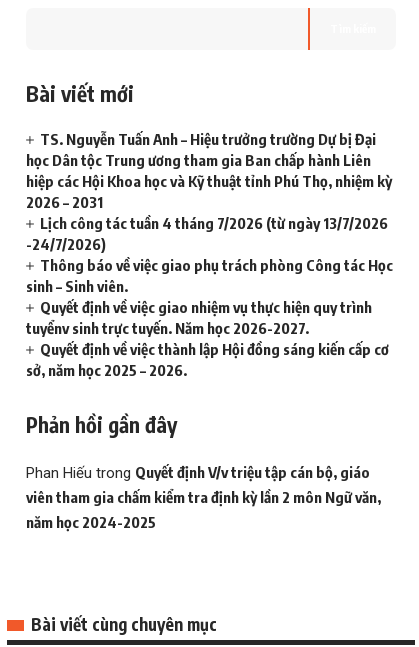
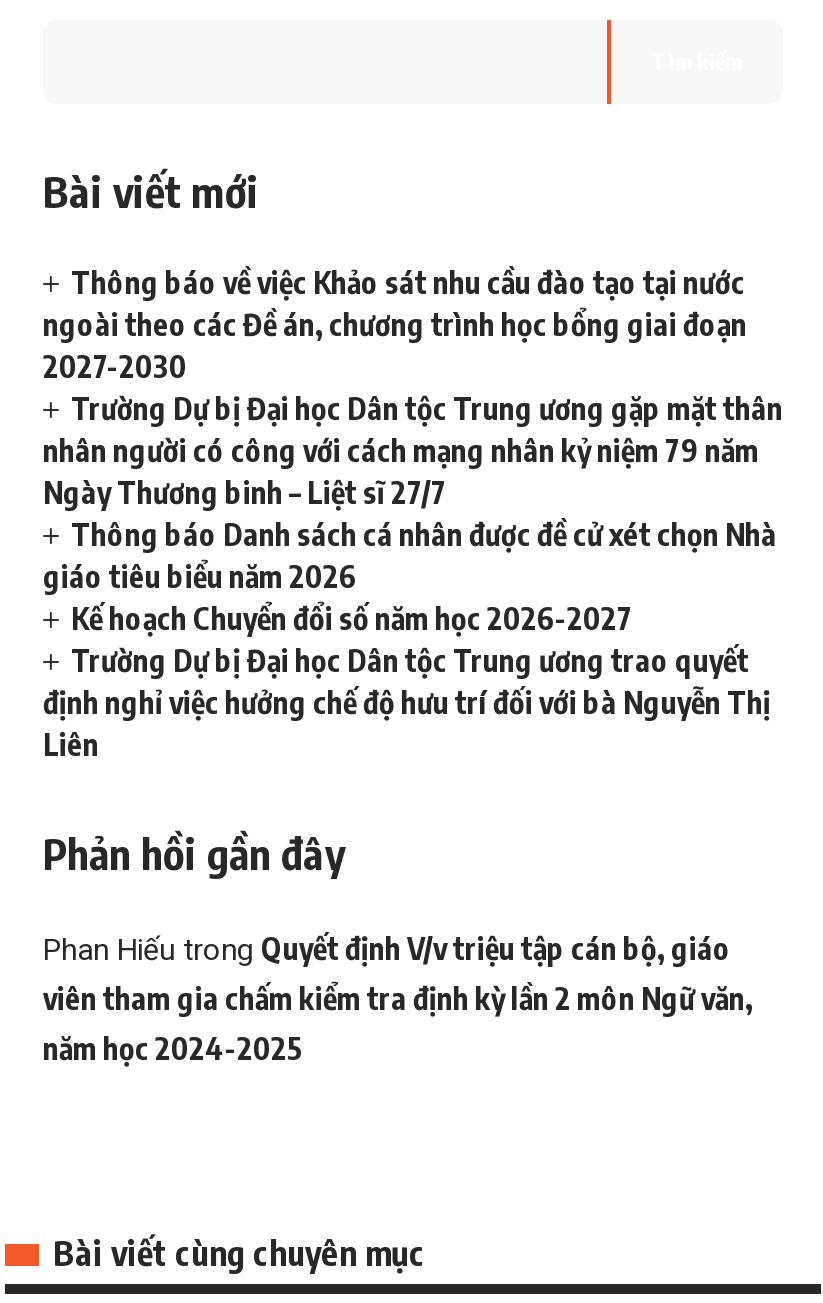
- TS. Nguyễn Tuấn Anh – Hiệu trưởng trường Dự bị Đại
- học Dân tộc Trung ương tham gia Ban chấp hành Liên
- hiệp các Hội Khoa học và Kỹ thuật tỉnh Phú Thọ, nhiệm kỳ
- 2026 – 2031
- Lịch công tác tuần 4 tháng 7/2026 (từ ngày 13/7/2026
- -24/7/2026)
- Thông báo về việc giao phụ trách phòng Công tác Học
- sinh – Sinh viên.
- Quyết định về việc giao nhiệm vụ thực hiện quy trình
- tuyểnv sinh trực tuyến. Năm học 2026-2027.
- Quyết định về việc thành lập Hội đồng sáng kiến cấp cơ
- sở, năm học 2025 – 2026.
+ Thông báo về việc Khảo sát nhu cầu đào tạo tại nước
+ ngoài theo các Đề án, chương trình học bổng giai đoạn
+ 2027-2030
+ Trường Dự bị Đại học Dân tộc Trung ương gặp mặt thân
+ nhân người có công với cách mạng nhân kỷ niệm 79 năm
+ Ngày Thương binh – Liệt sĩ 27/7
+ Thông báo Danh sách cá nhân được đề cử xét chọn Nhà
+ giáo tiêu biểu năm 2026
+ Kế hoạch Chuyển đổi số năm học 2026-2027
+ Trường Dự bị Đại học Dân tộc Trung ương trao quyết
+ định nghỉ việc hưởng chế độ hưu trí đối với bà Nguyễn Thị
+ Liên
